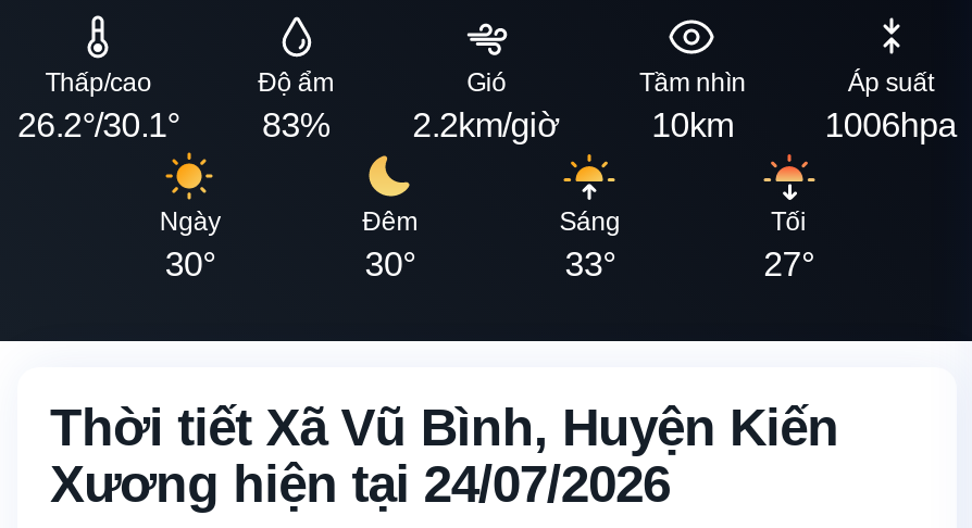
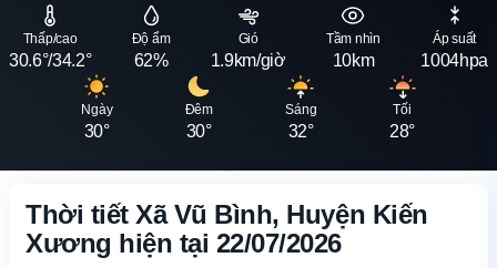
- 26.2°/30.1°
+ 30.6°/34.2°

- 83%
+ 62%

- 2.2km/giờ
+ 1.9km/giờ

- 1006hpa
+ 1004hpa

- 33°
+ 32°

- 27°
+ 28°

- Xương hiện tại 24/07/2026
+ Xương hiện tại 22/07/2026
